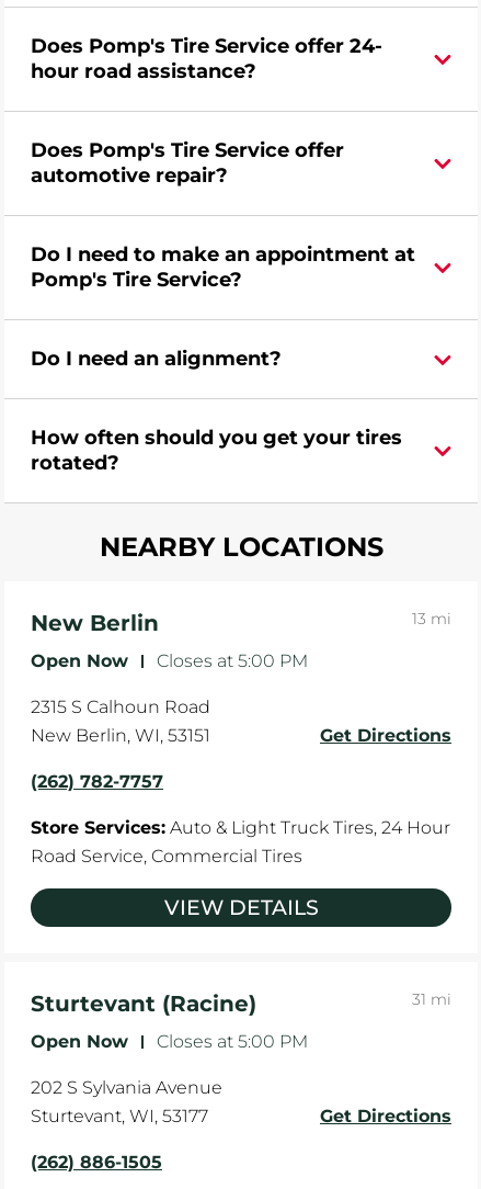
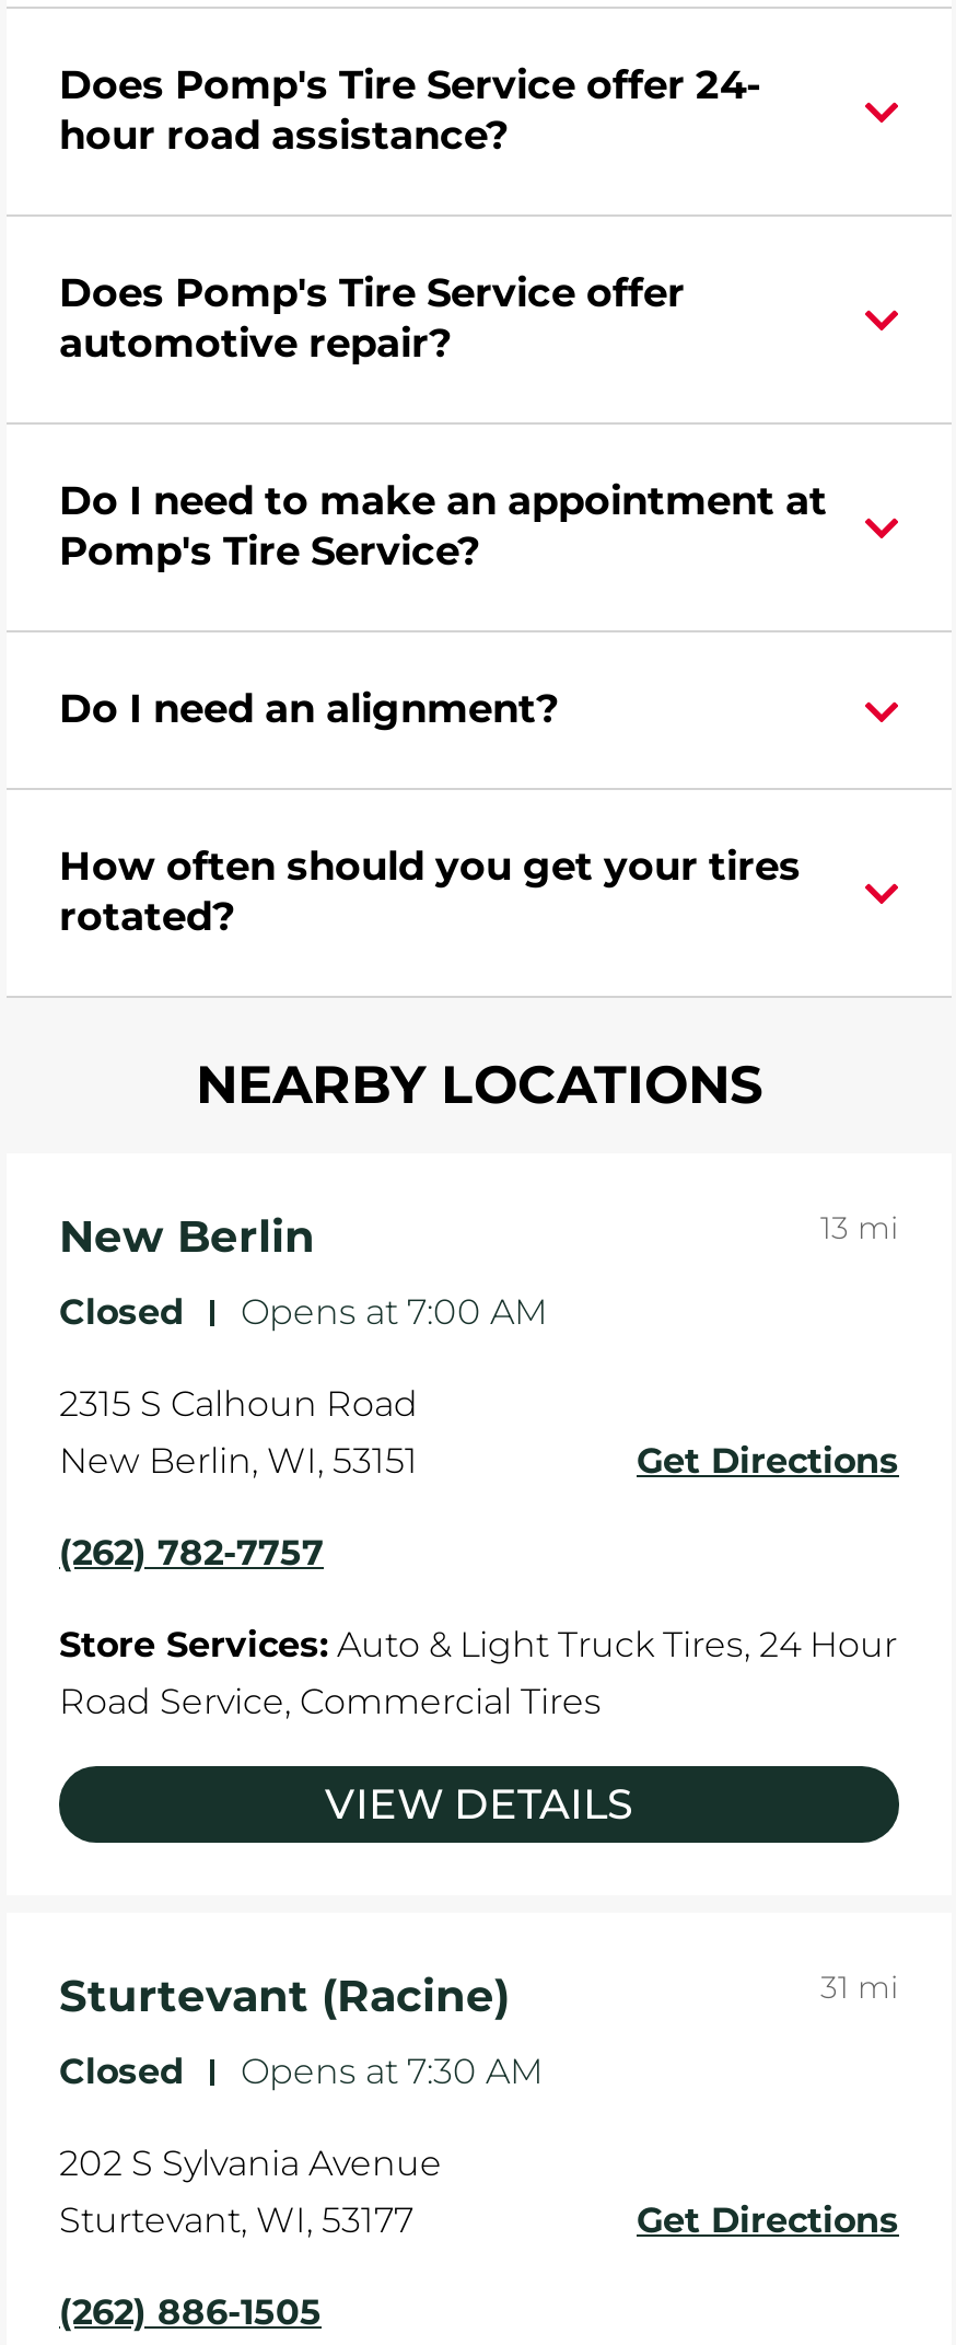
- Open Now
- - Closes at 5:00 PM
+ Closed
+ - Opens at 7:00 AM

- Open Now
- - Closes at 5:00 PM
+ Closed
+ - Opens at 7:30 AM
